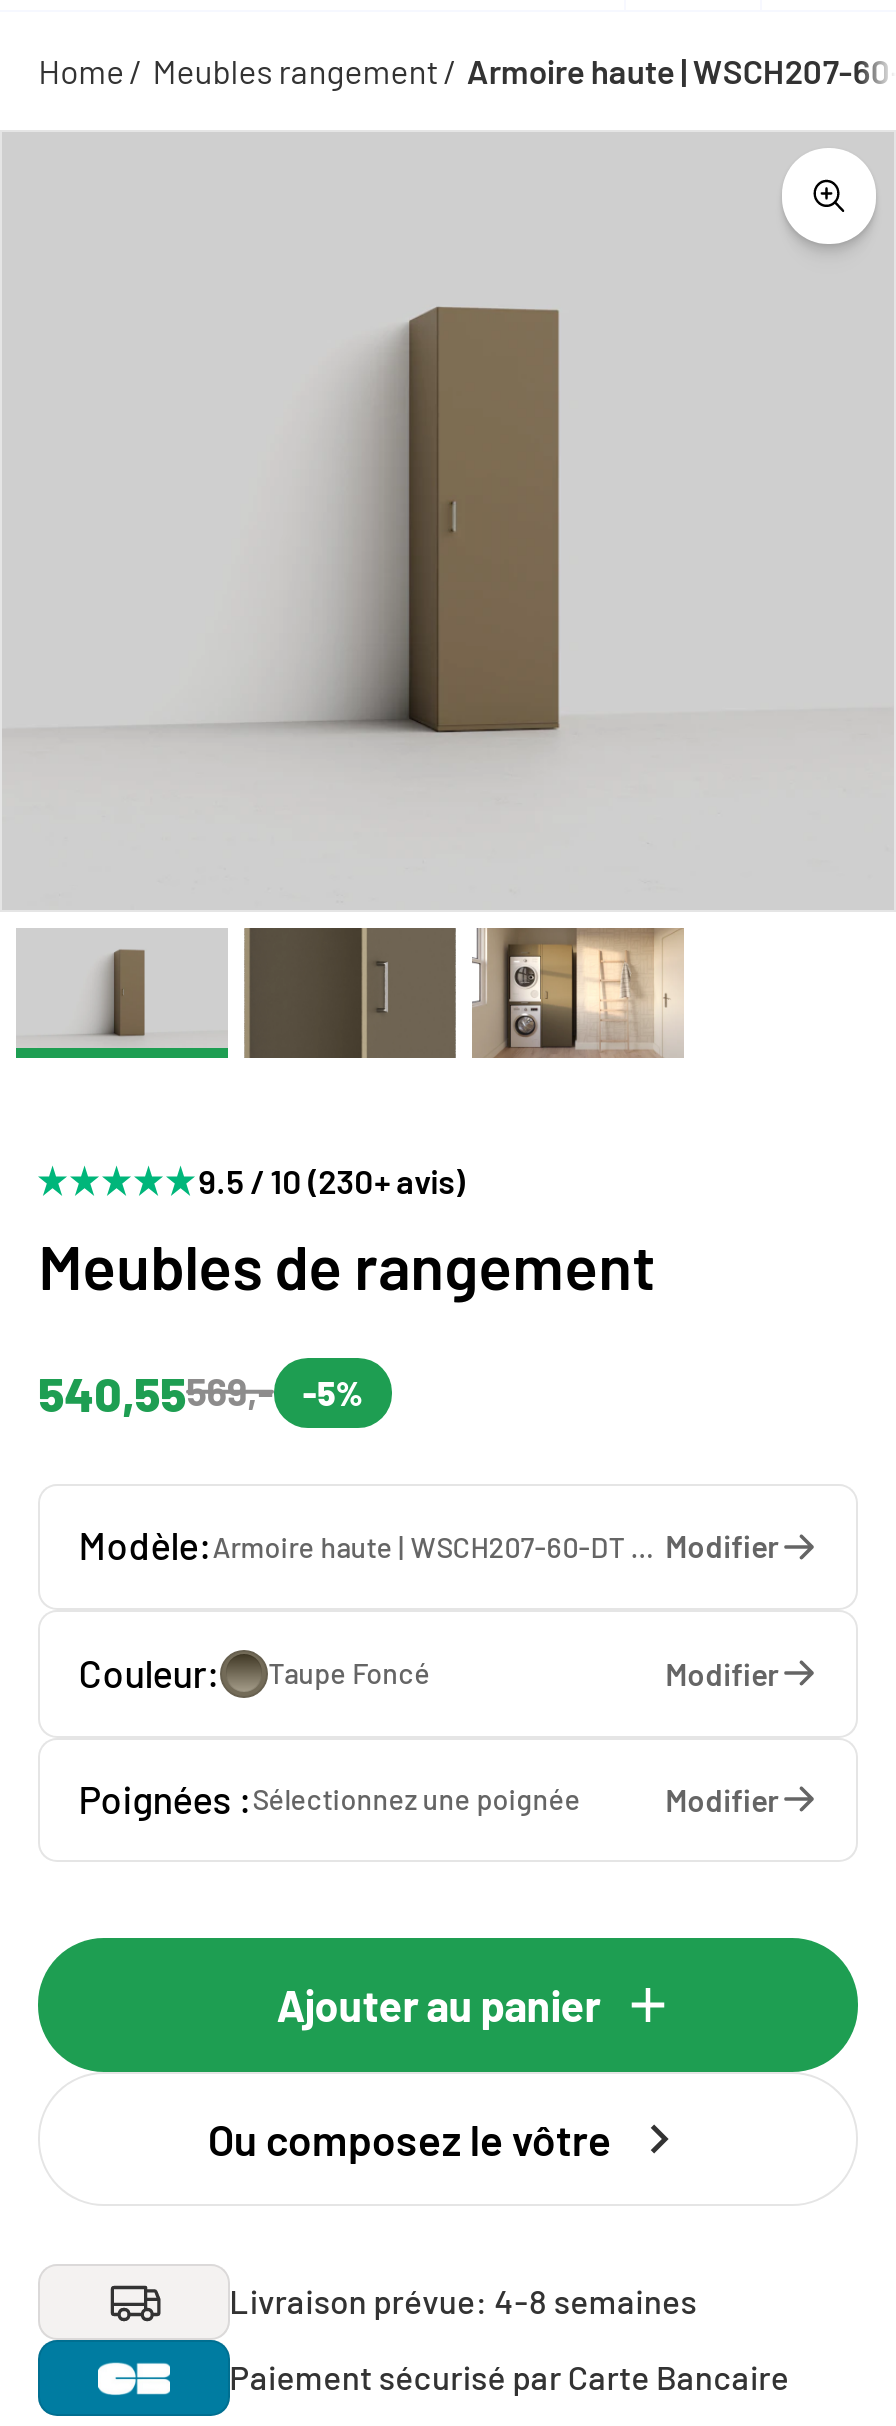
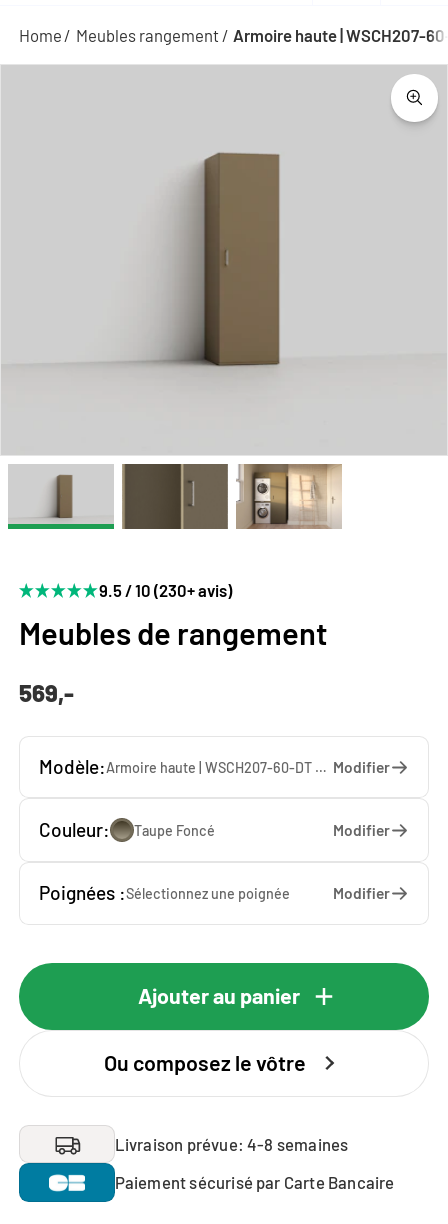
- 540,55569,-
- -5%
+ 569,-
